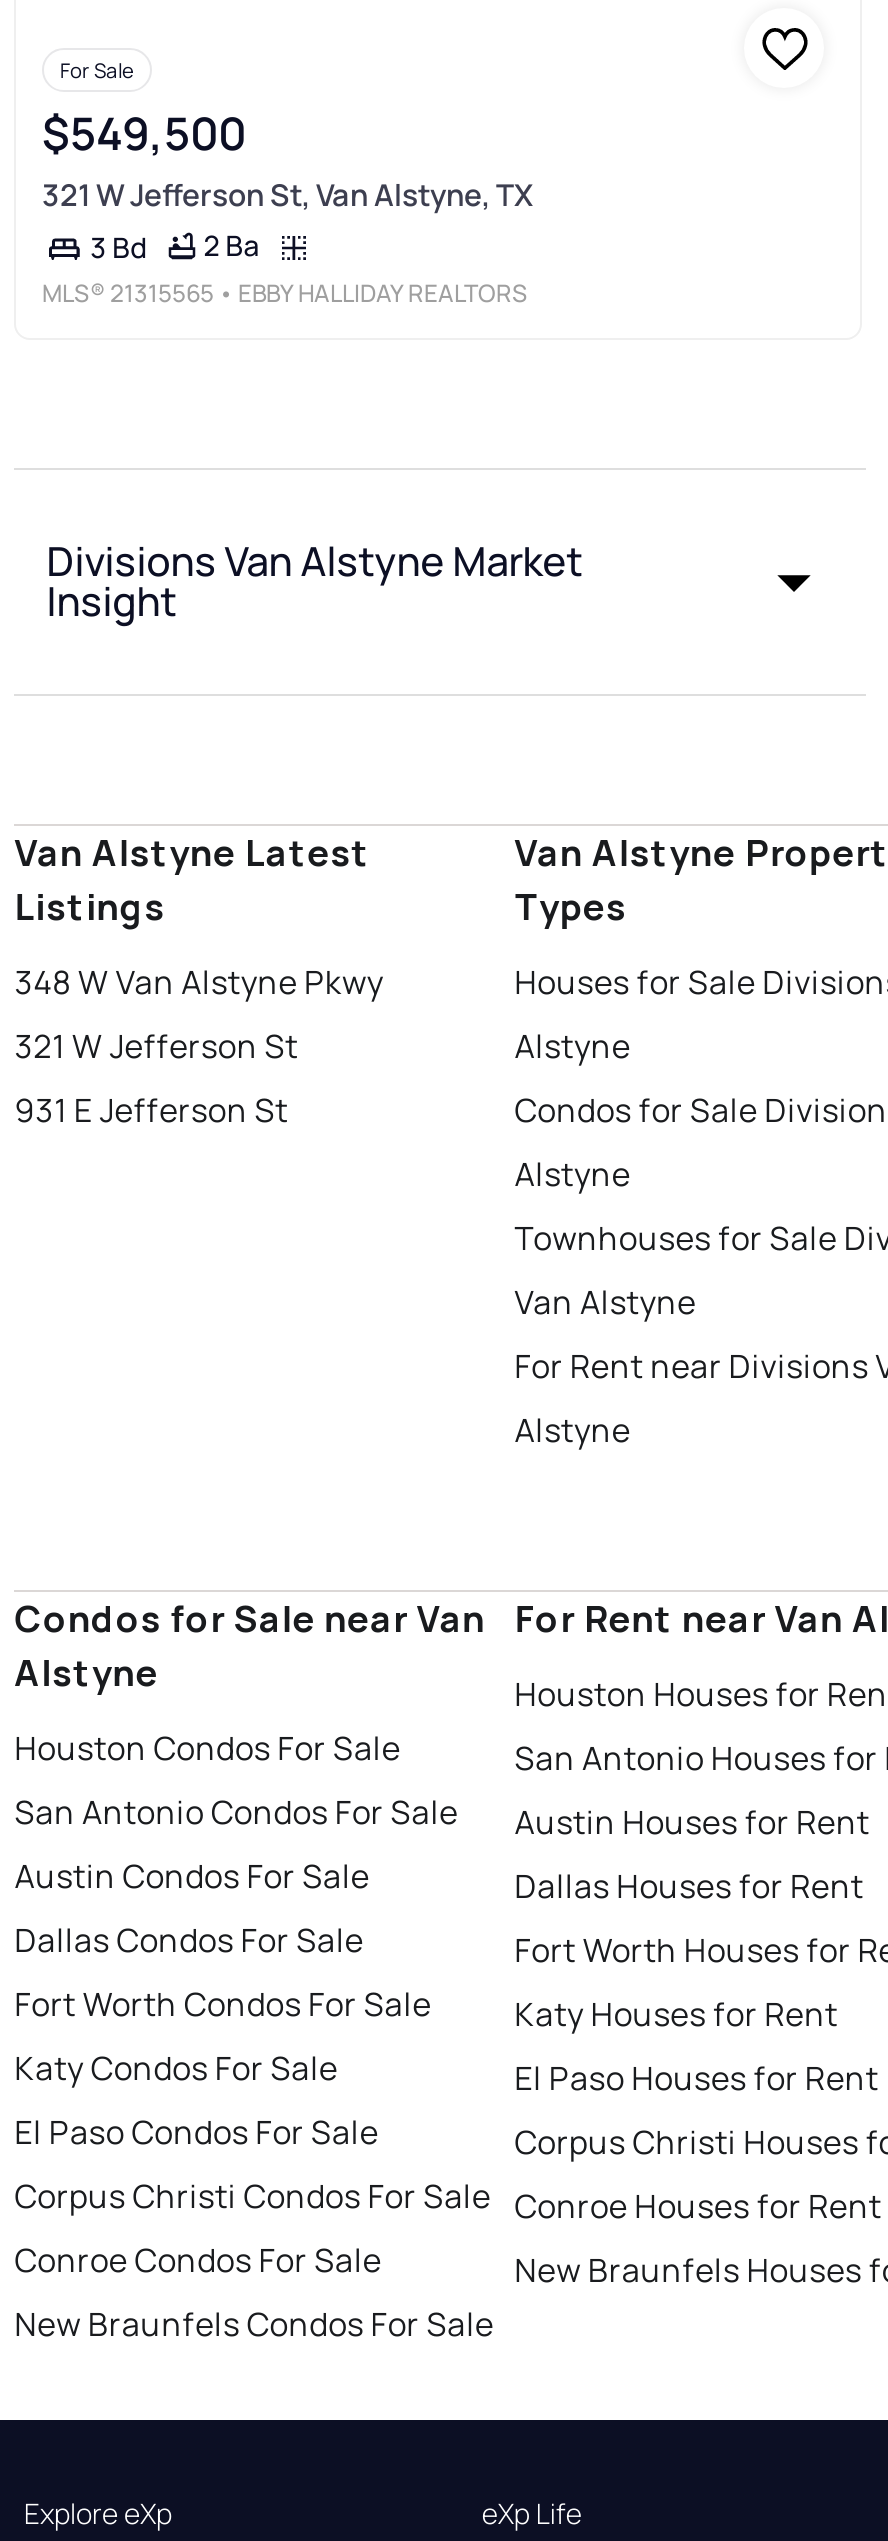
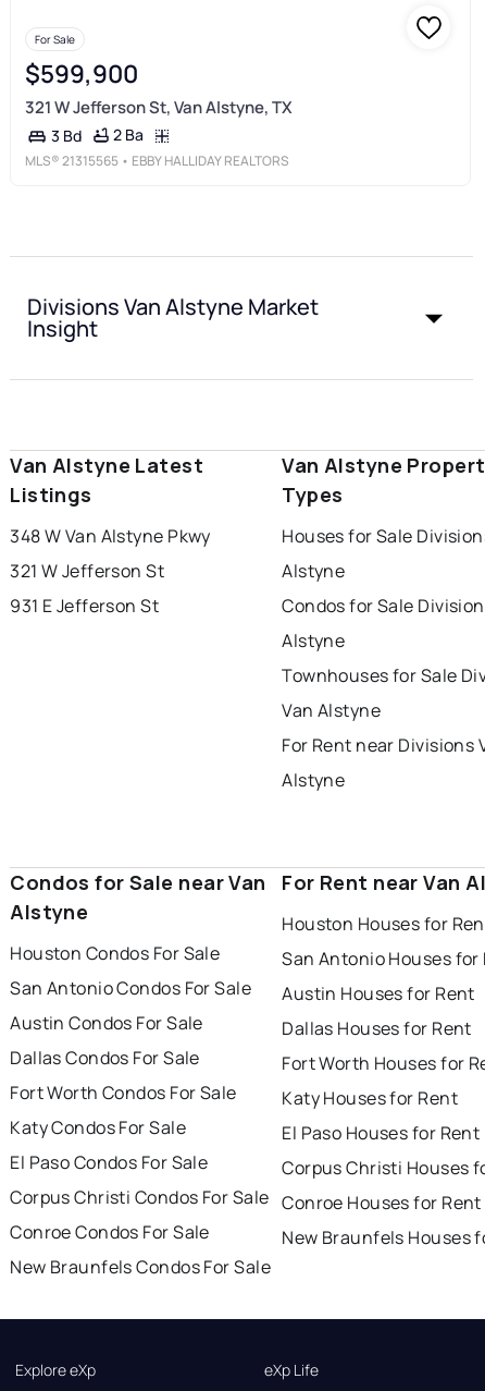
- $549,500
+ $599,900
